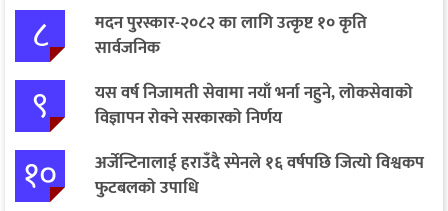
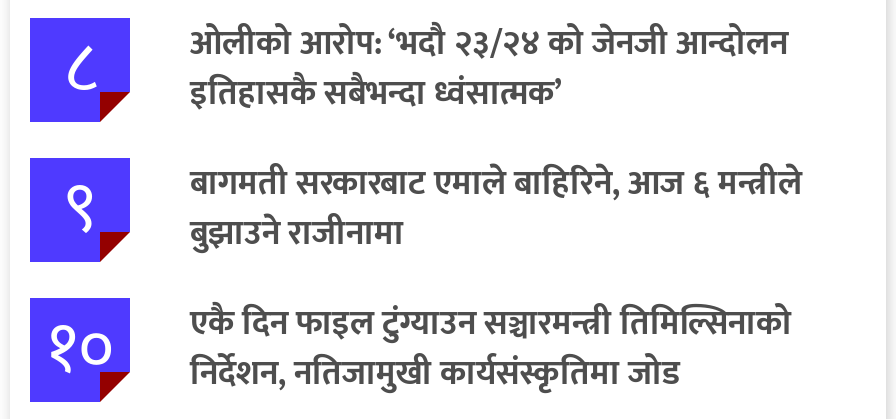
- मदन पुरस्कार-२०८२ का लागि उत्कृष्ट १० कृति
- सार्वजनिक
+ ओलीको आरोप: ‘भदौ २३/२४ को जेनजी आन्दोलन
+ इतिहासकै सबैभन्दा ध्वंसात्मक’

- यस वर्ष निजामती सेवामा नयाँ भर्ना नहुने, लोकसेवाको
- विज्ञापन रोक्ने सरकारको निर्णय
+ बागमती सरकारबाट एमाले बाहिरिने, आज ६ मन्त्रीले
+ बुझाउने राजीनामा

- अर्जेन्टिनालाई हराउँदै स्पेनले १६ वर्षपछि जित्यो विश्वकप
- फुटबलको उपाधि
+ एकै दिन फाइल टुंग्याउन सञ्चारमन्त्री तिमिल्सिनाको
+ निर्देशन, नतिजामुखी कार्यसंस्कृतिमा जोड
